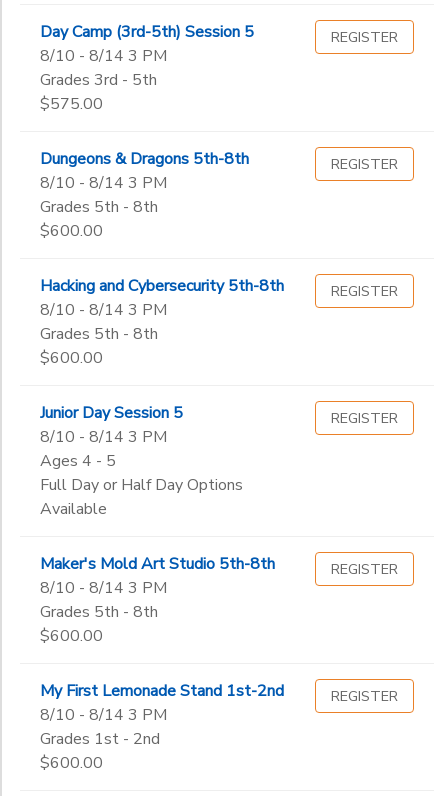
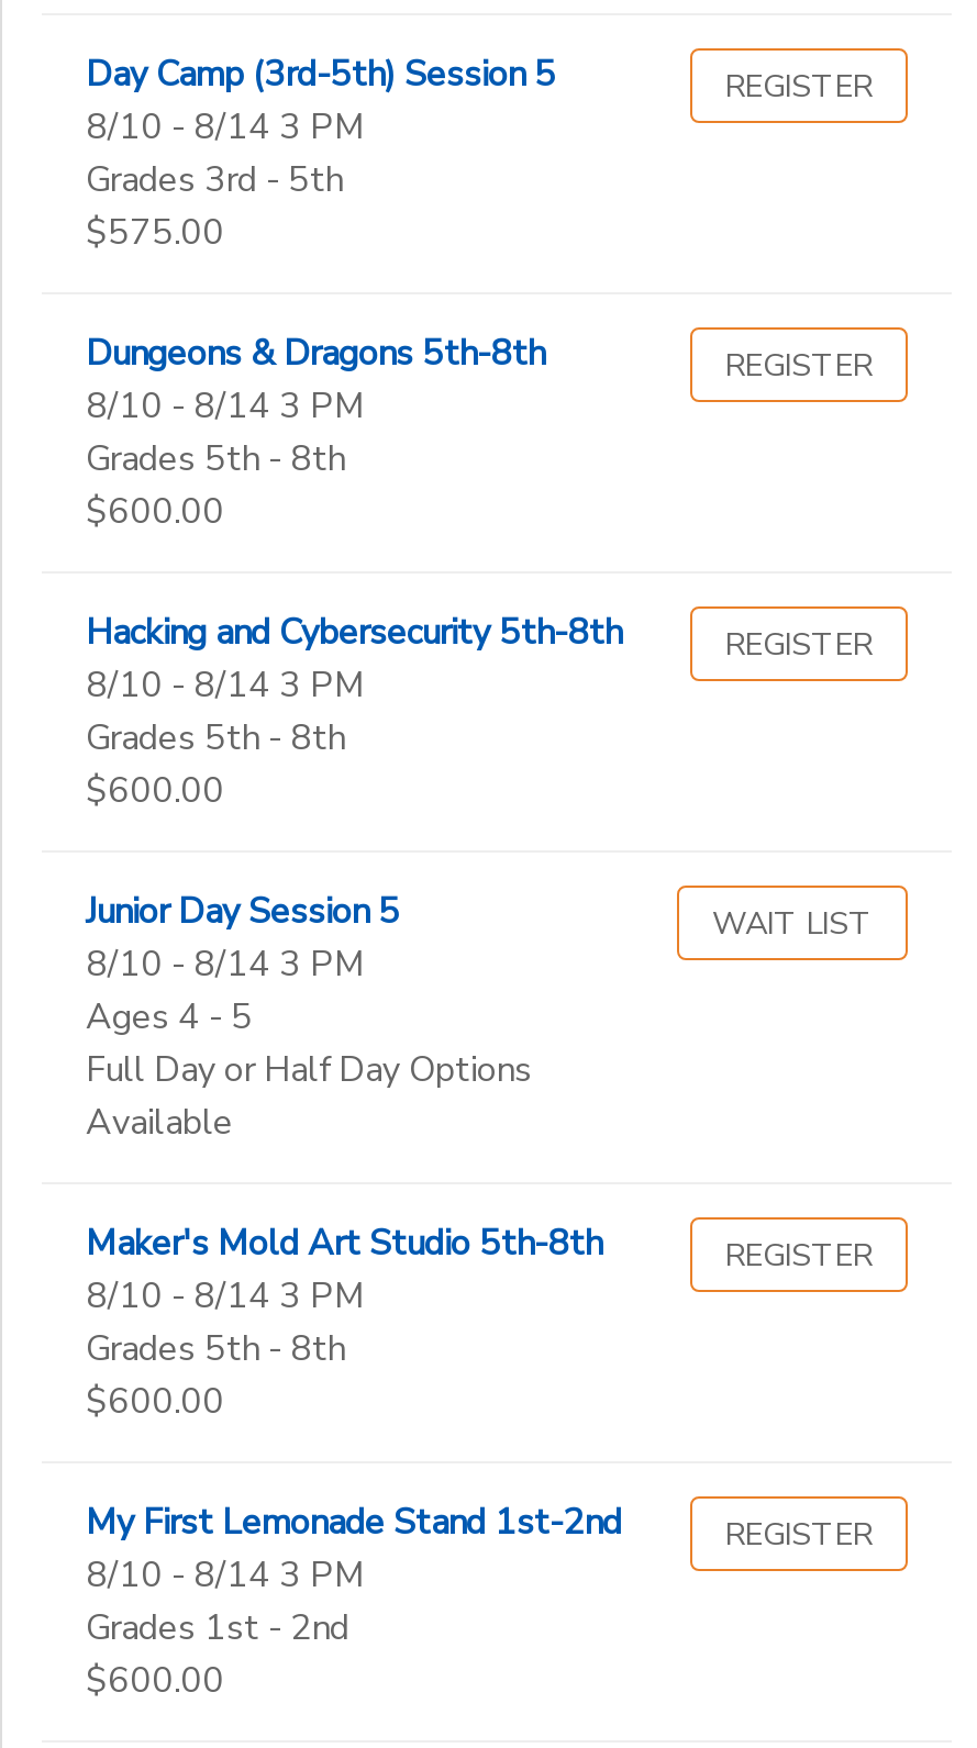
- REGISTER
+ WAIT LIST
